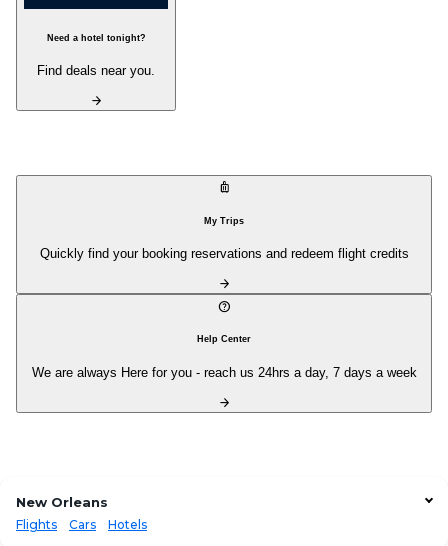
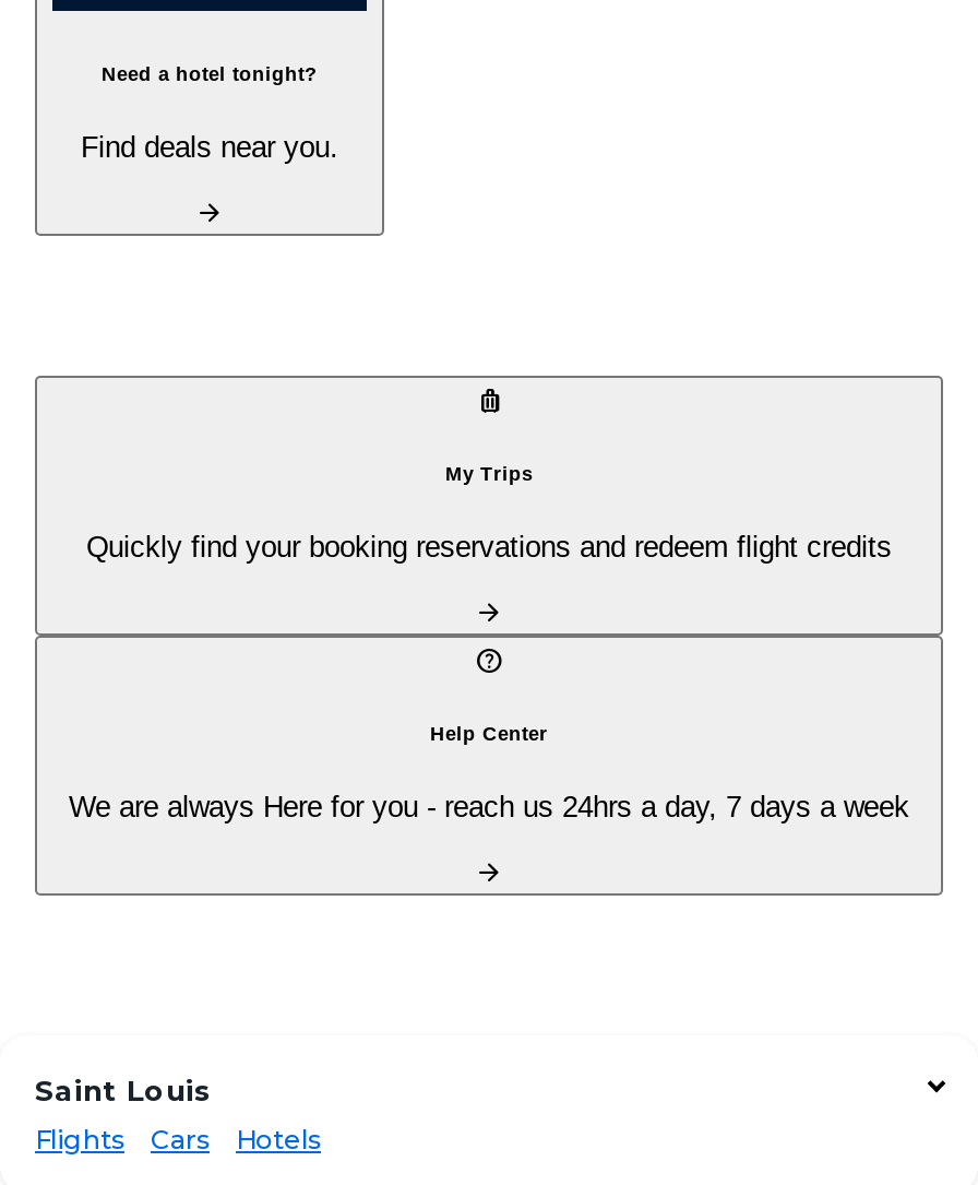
- New Orleans
+ Saint Louis
